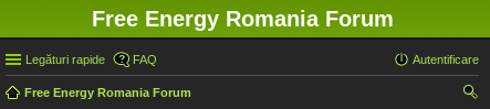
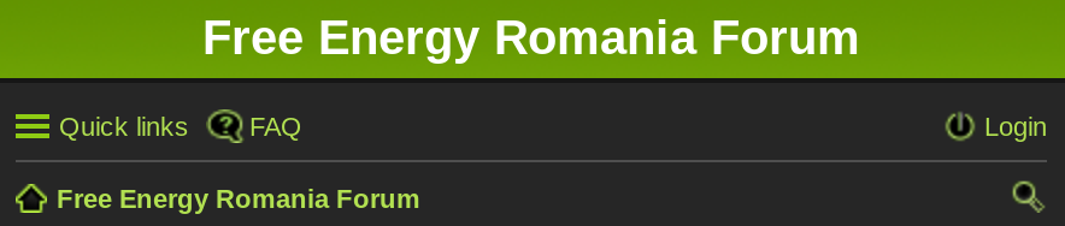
- Legături rapide
+ Quick links

- Autentificare
+ Login
